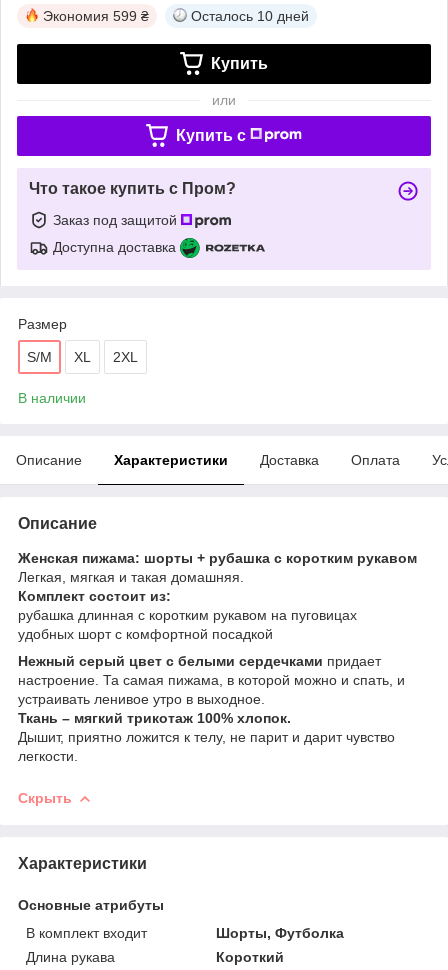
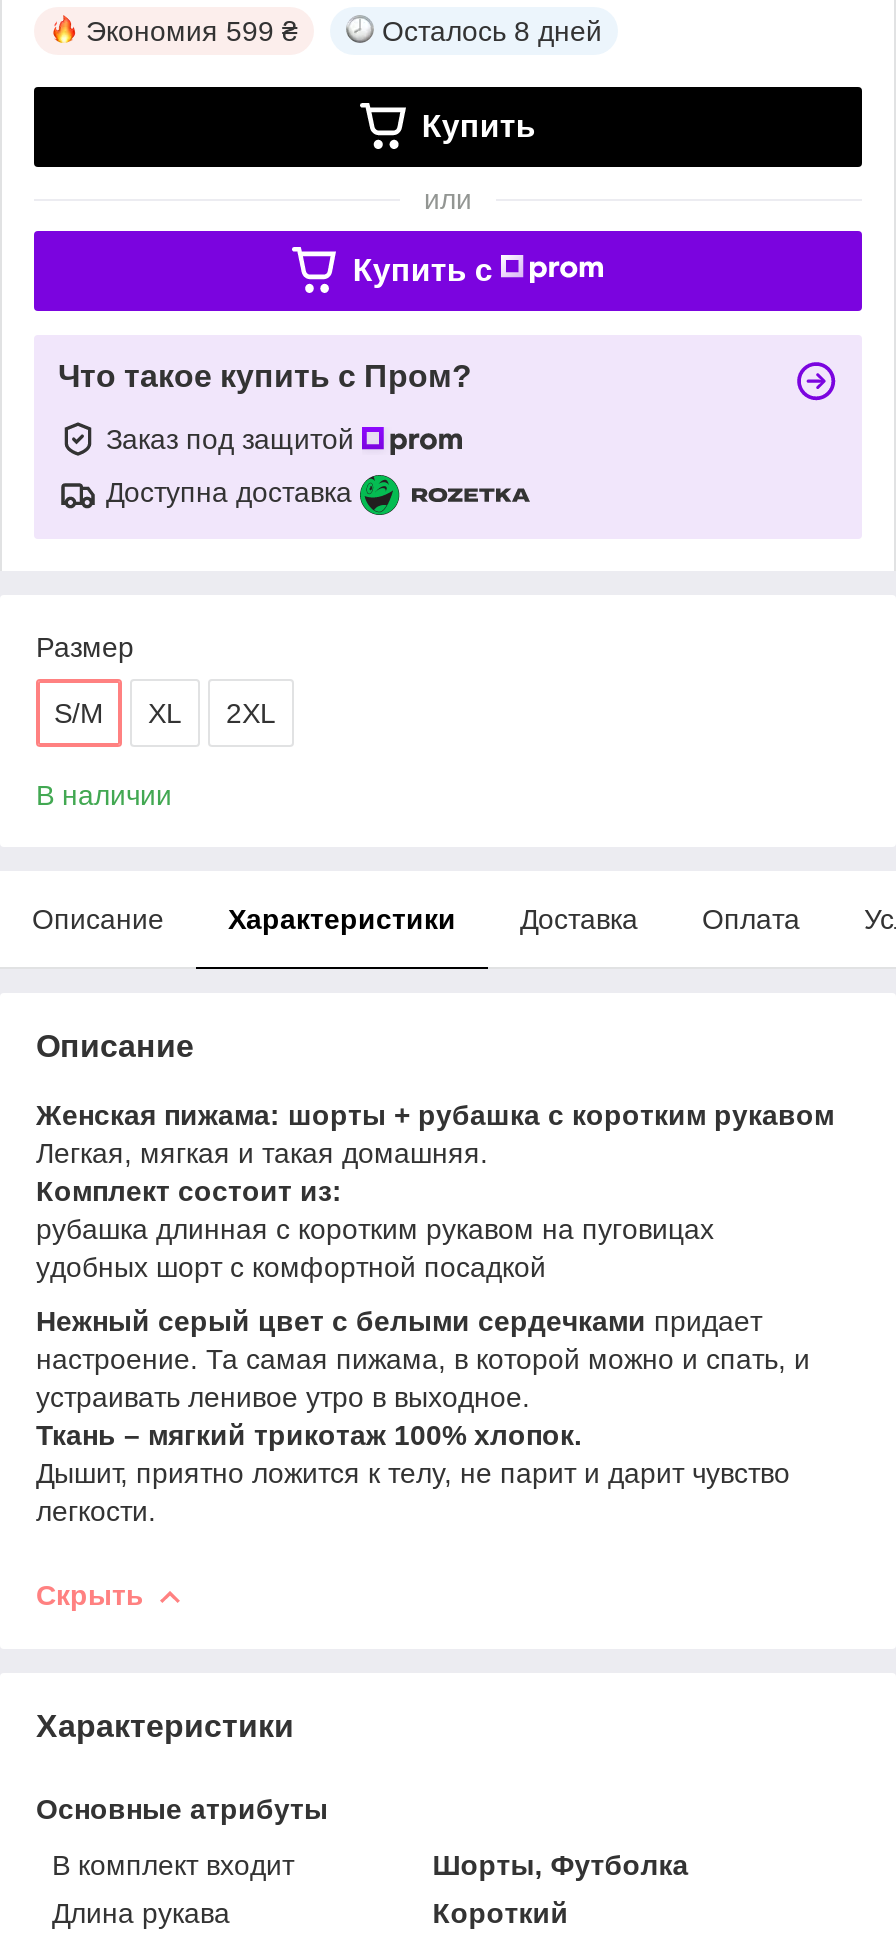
- Осталось 10 дней
+ Осталось 8 дней
